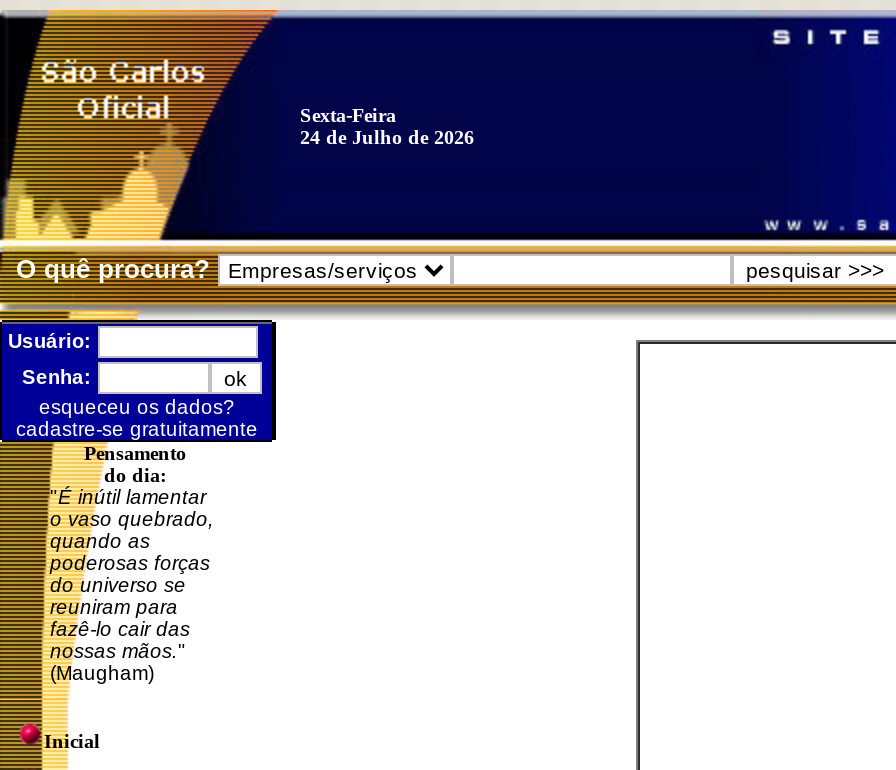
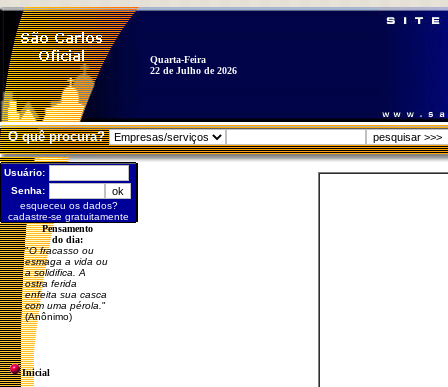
- Sexta-Feira
- 24 de Julho de 2026
+ Quarta-Feira
+ 22 de Julho de 2026

- "É inútil lamentar
- o vaso quebrado,
- quando as
- poderosas forças
- do universo se
- reuniram para
- fazê-lo cair das
- nossas mãos. "
- (Maugham)
+ "O fracasso ou
+ esmaga a vida ou
+ a solidifica. A
+ ostra ferida
+ enfeita sua casca
+ com uma pérola."
+ (Anônimo)
